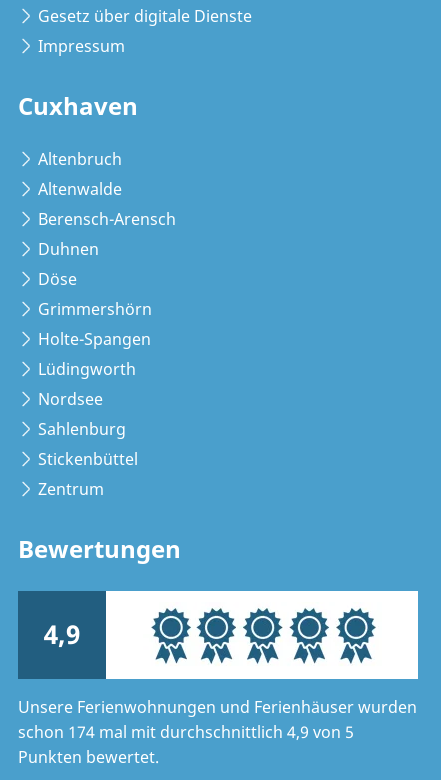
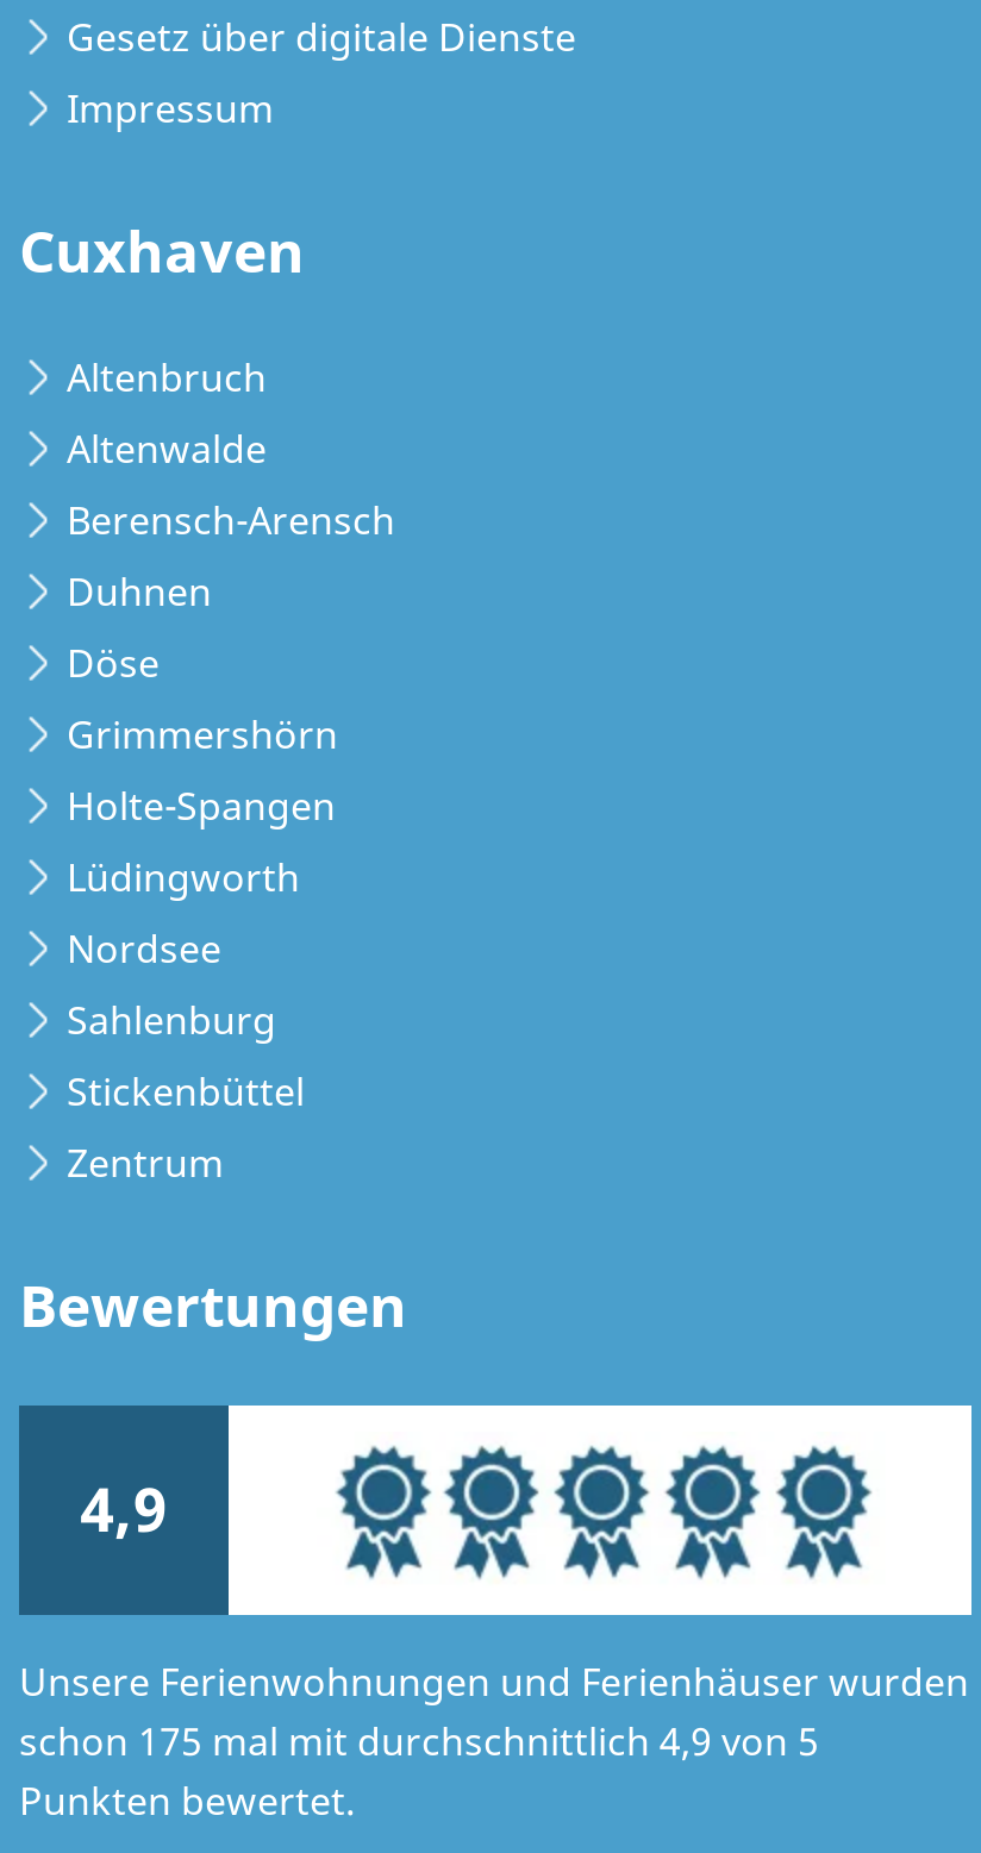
- schon 174 mal mit durchschnittlich 4,9 von 5
+ schon 175 mal mit durchschnittlich 4,9 von 5
